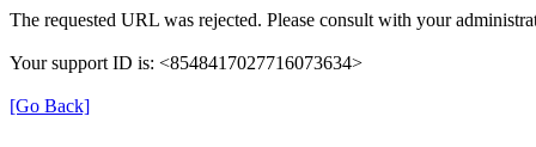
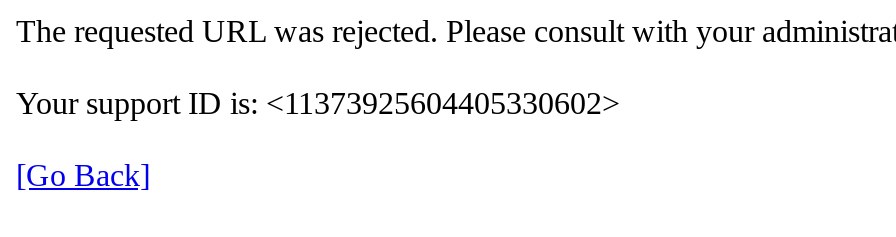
- Your support ID is: <8548417027716073634>
+ Your support ID is: <11373925604405330602>
